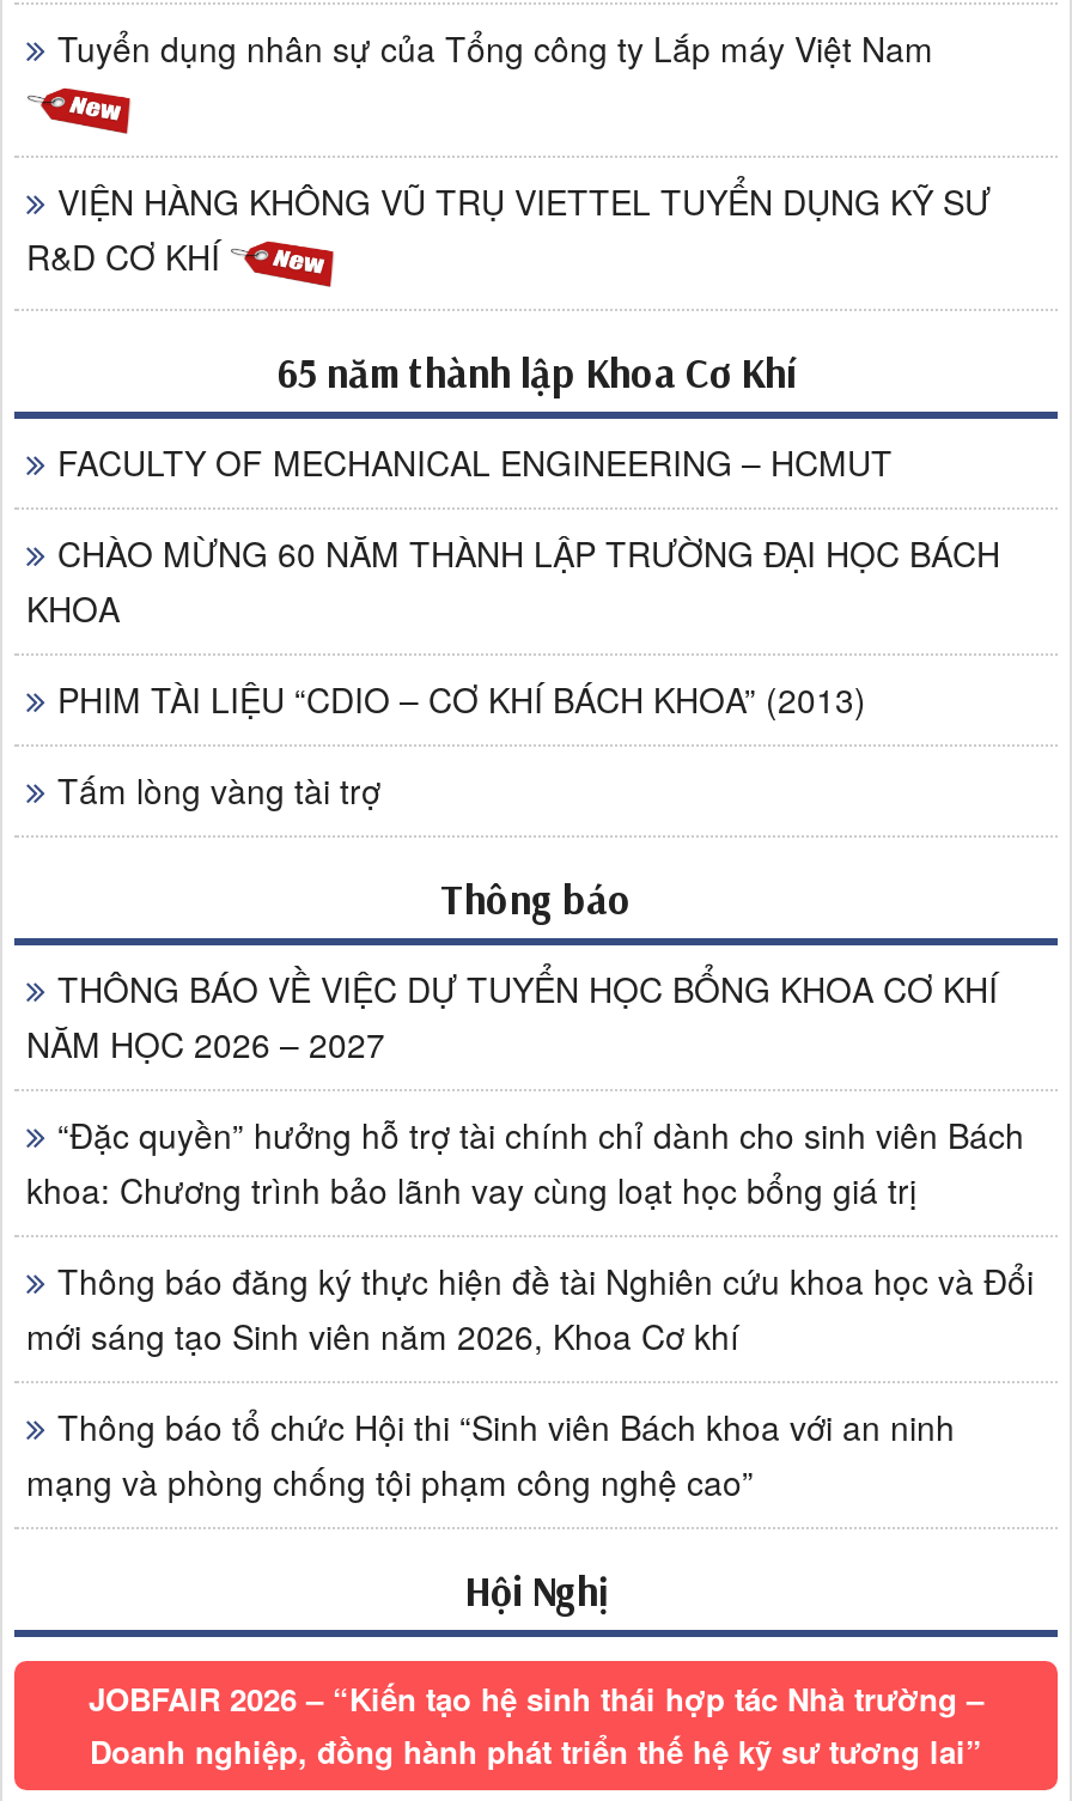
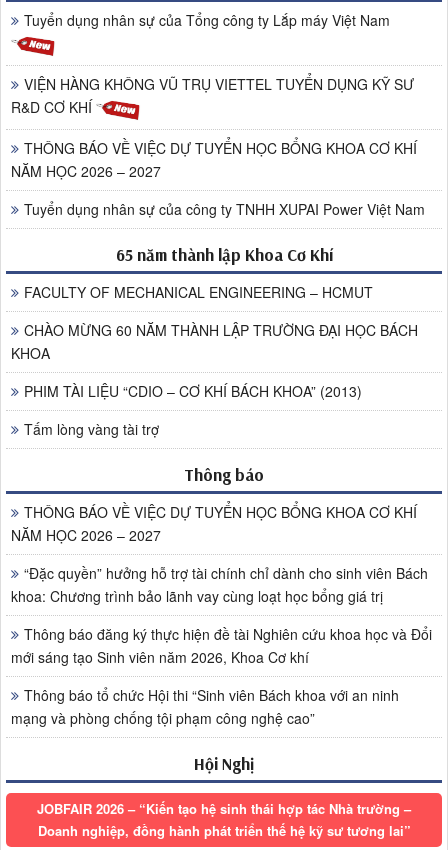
+ THÔNG BÁO VỀ VIỆC DỰ TUYỂN HỌC BỔNG KHOA CƠ KHÍ
+ NĂM HỌC 2026 – 2027
+ Tuyển dụng nhân sự của công ty TNHH XUPAI Power Việt Nam
